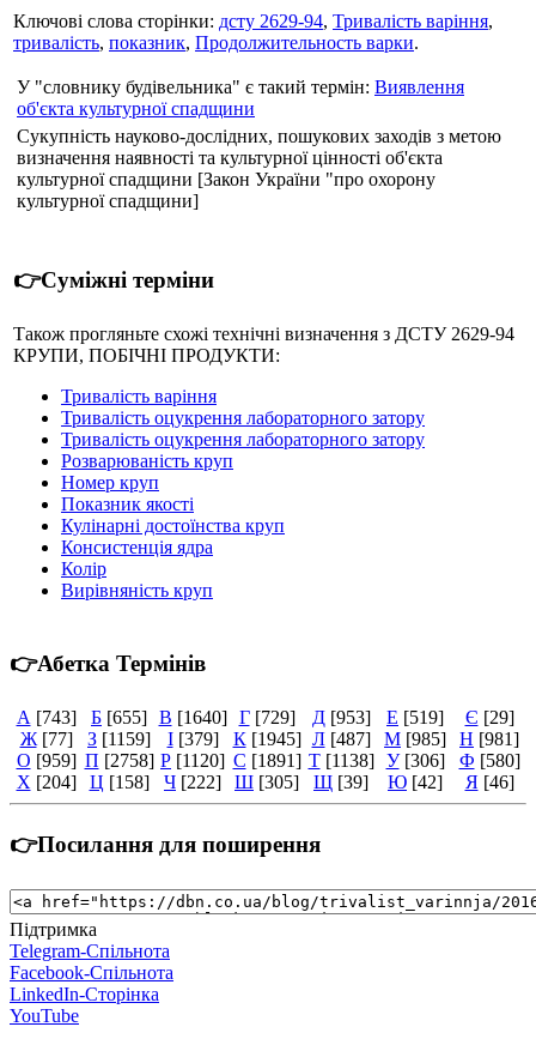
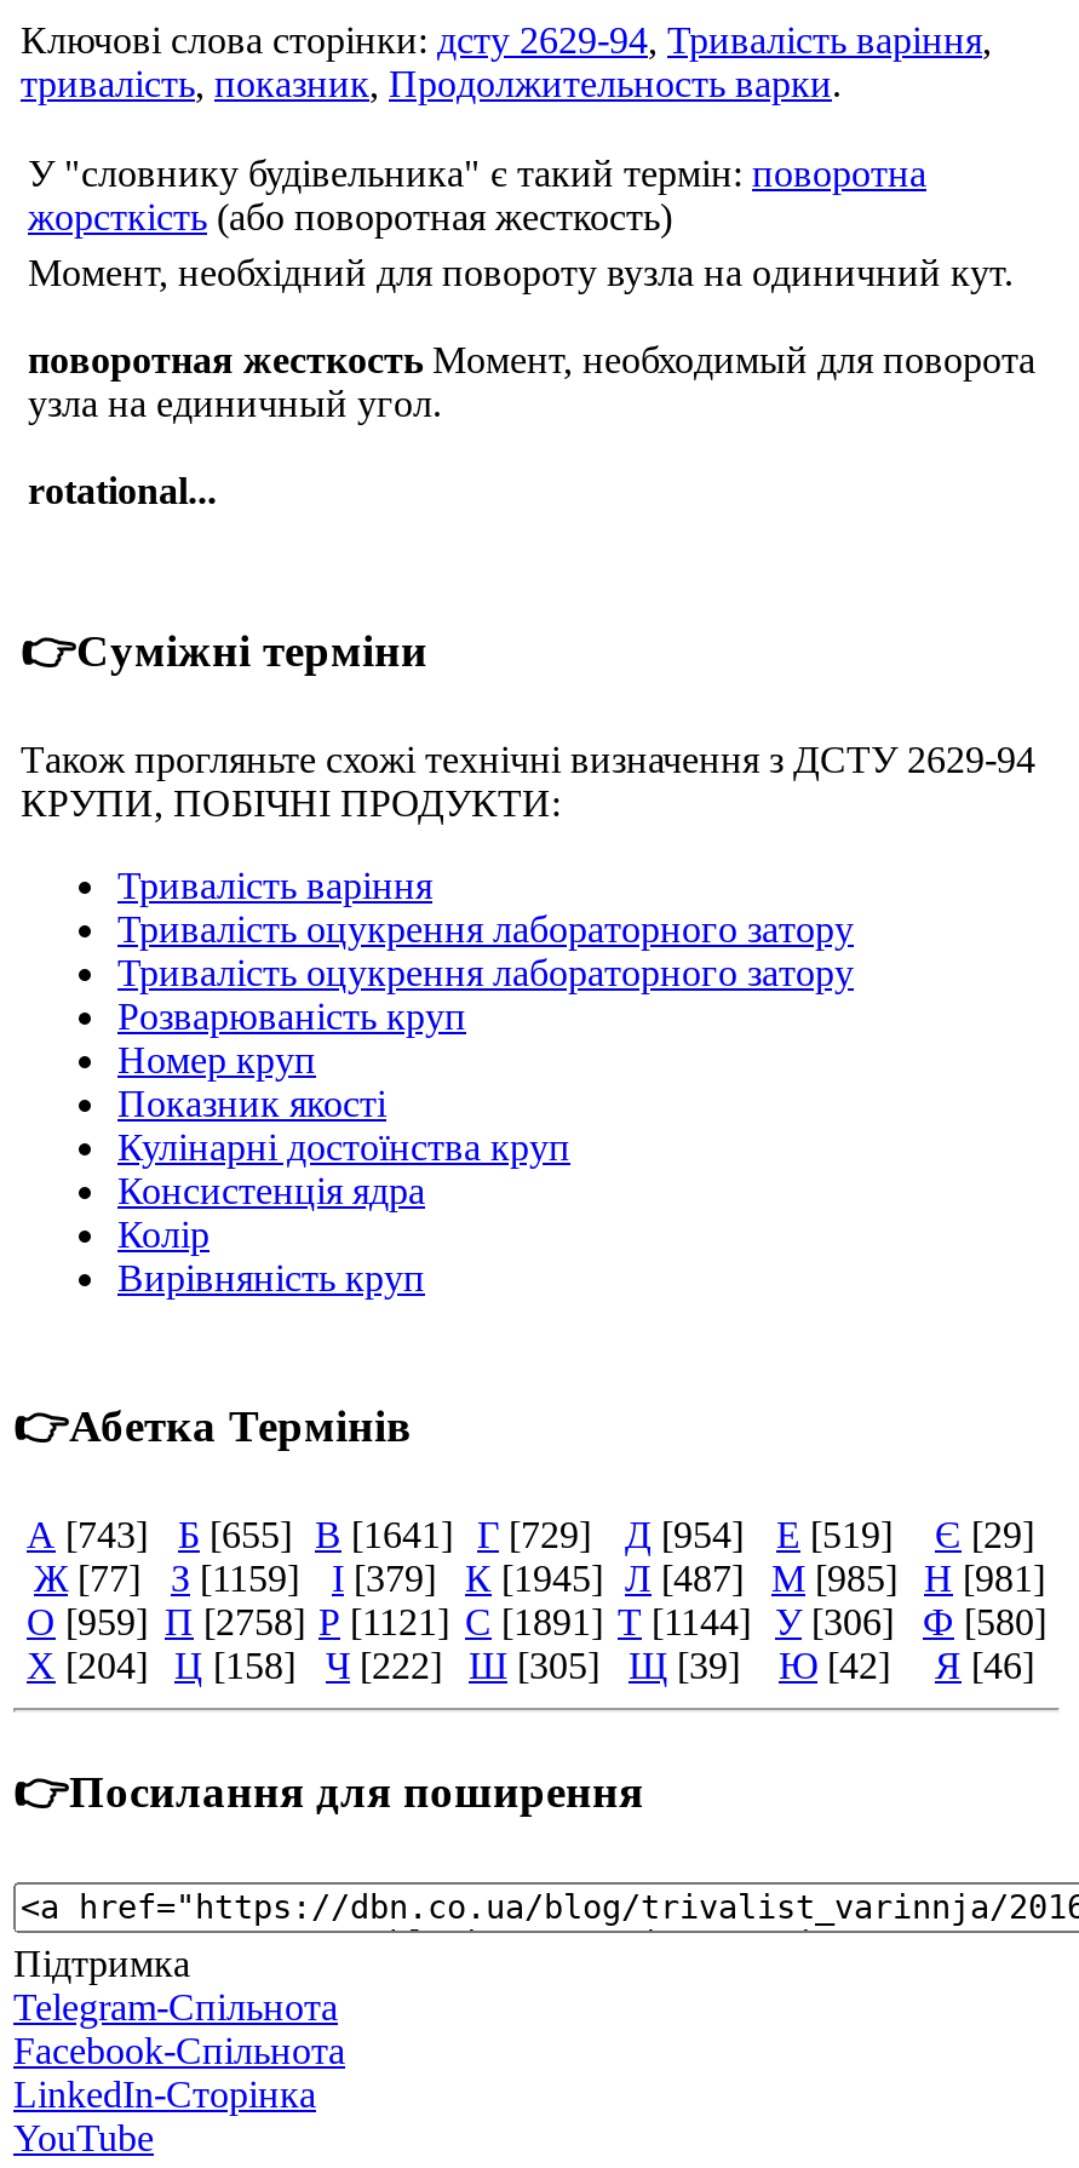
- У "словнику будівельника" є такий термін: Виявлення
- об'єкта культурної спадщини
- Сукупність науково-дослідних, пошукових заходів з метою
- визначення наявності та культурної цінності об'єкта
- культурної спадщини [Закон України "про охорону
- культурної спадщини]
+ У "словнику будівельника" є такий термін: поворотна
+ жорсткість (або поворотная жесткость)
+ Момент, необхідний для повороту вузла на одиничний кут.
+ поворотная жесткость Момент, необходимый для поворота
+ узла на единичный угол.
+ rotational...

- Б [655] В [1640] Г [729]
+ Б [655] В [1641] Г [729]

- Д [953]
+ Д [954]

- О [959] П [2758] Р [1120] С [1891] Т [1138] У [306] Ф [580]
+ О [959] П [2758] Р [1121] С [1891] Т [1144] У [306] Ф [580]
